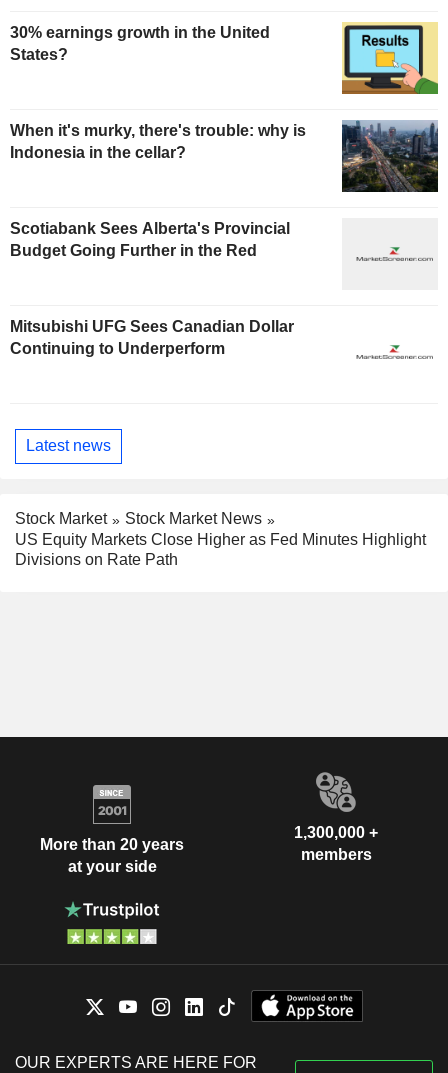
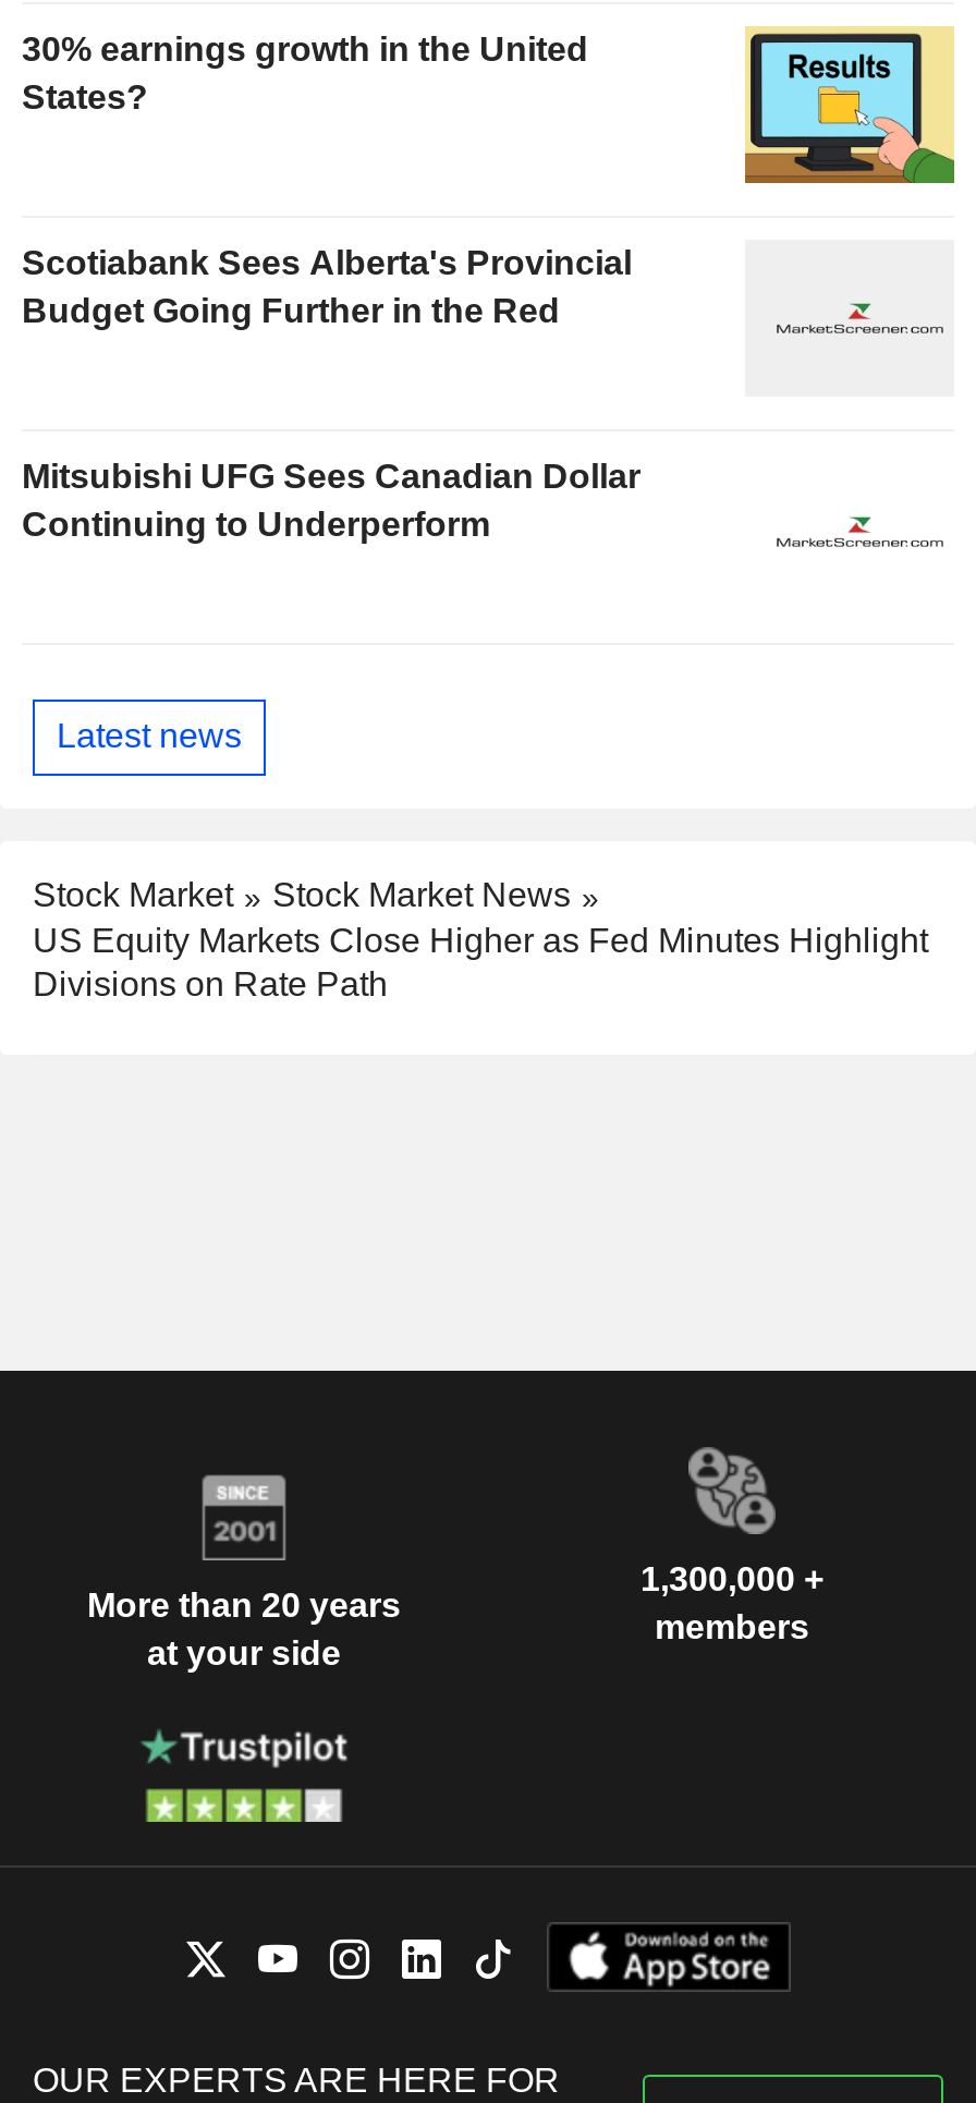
- [image]
- When it's murky, there's trouble: why is
- Indonesia in the cellar?
